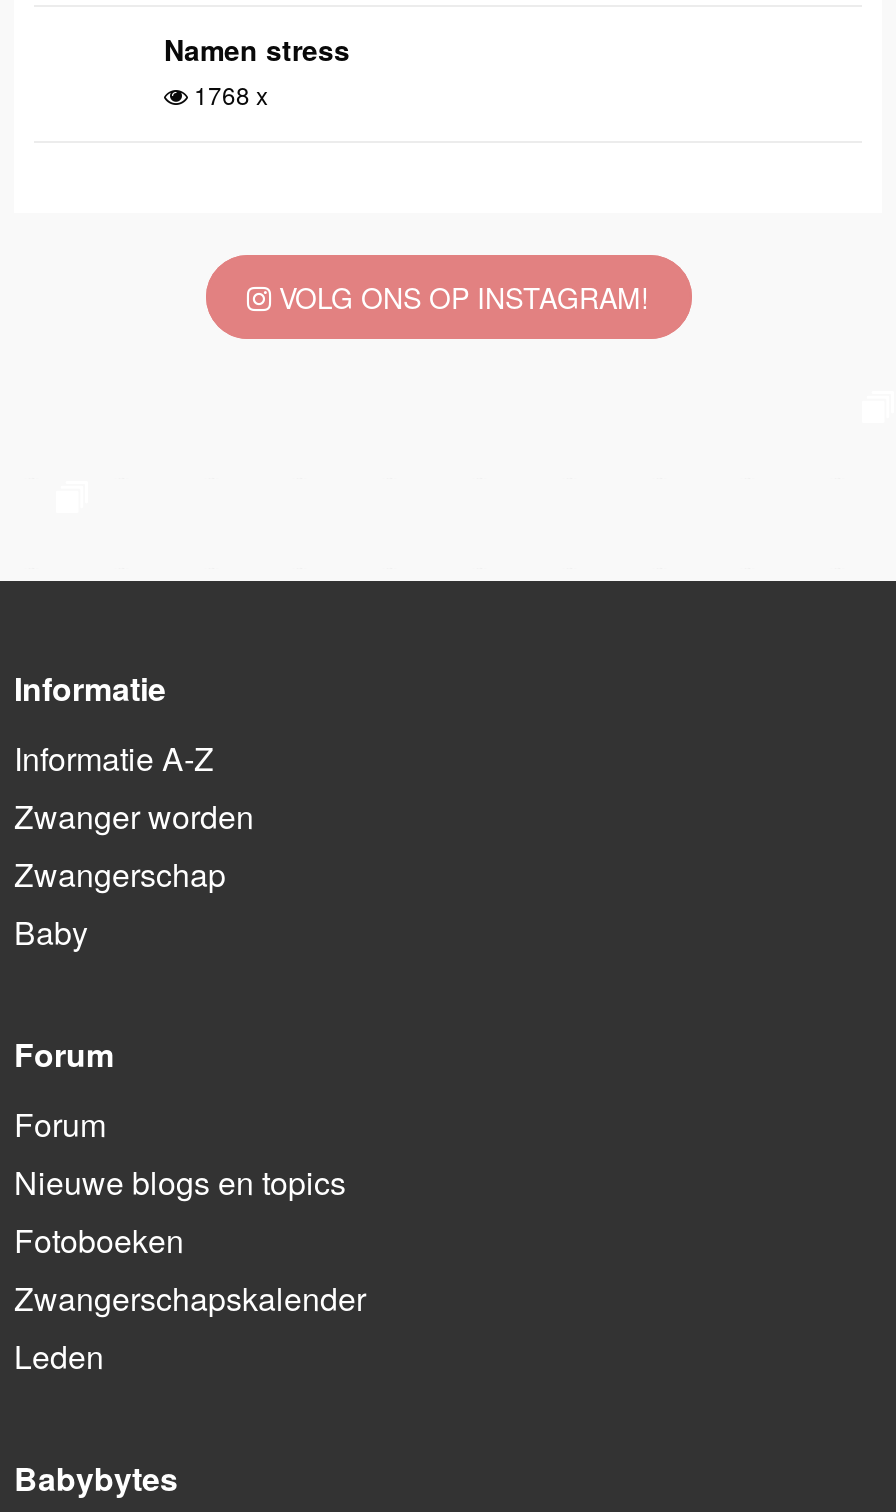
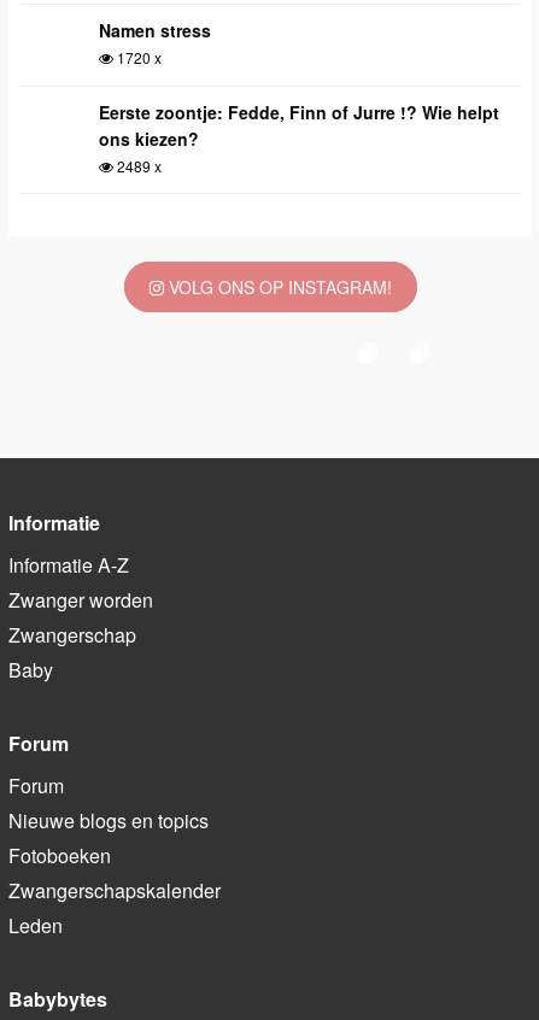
- 1768 x
+ 1720 x
+ Eerste zoontje: Fedde, Finn of Jurre !? Wie helpt
+ ons kiezen?
+ 2489 x
